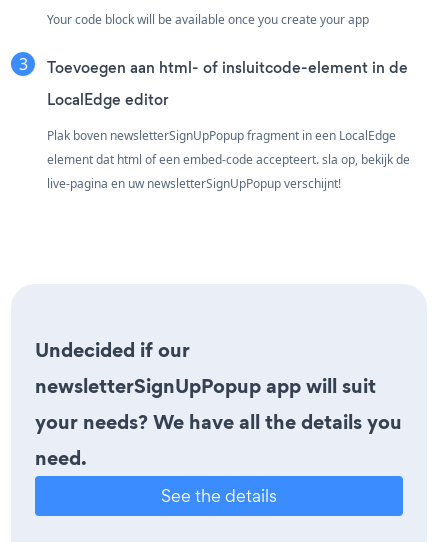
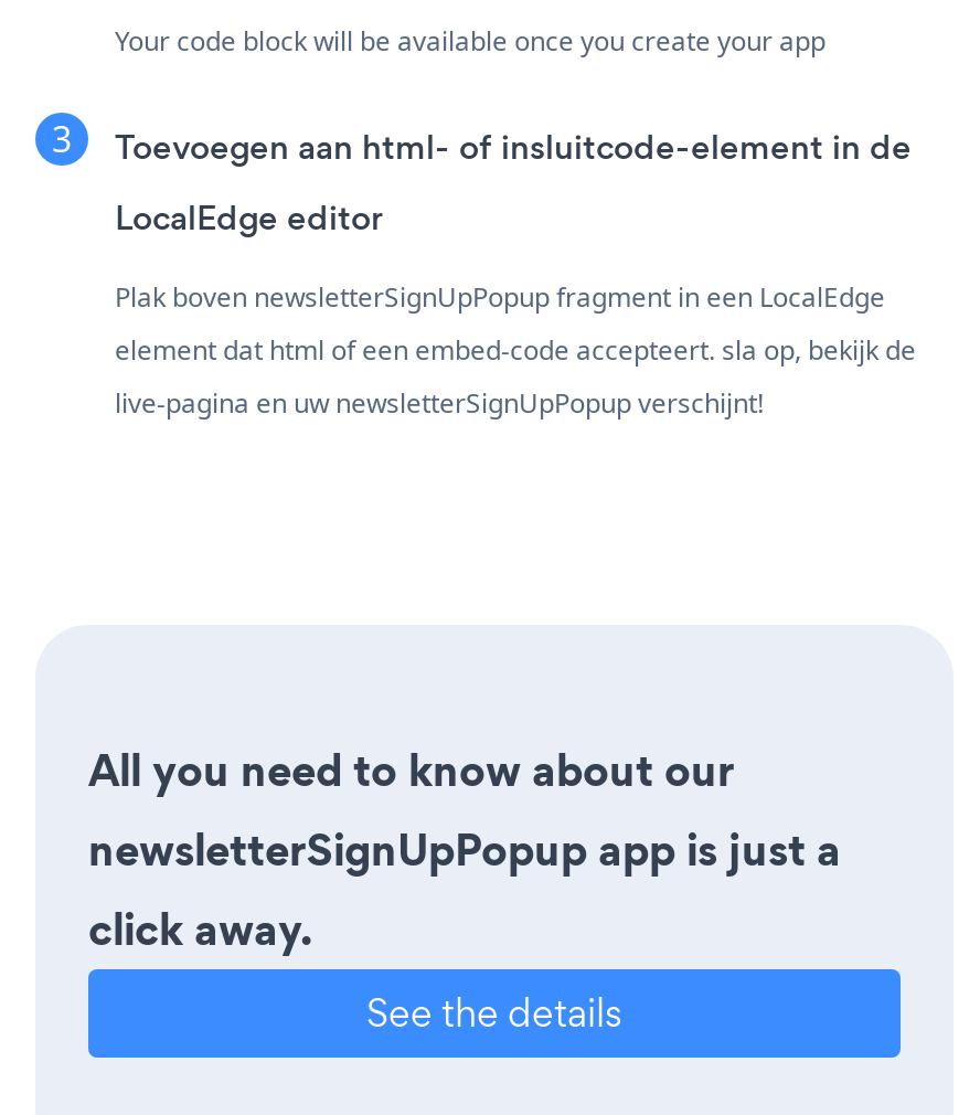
- Undecided if our
- newsletterSignUpPopup app will suit
- your needs? We have all the details you
- need.
+ All you need to know about our
+ newsletterSignUpPopup app is just a
+ click away.
